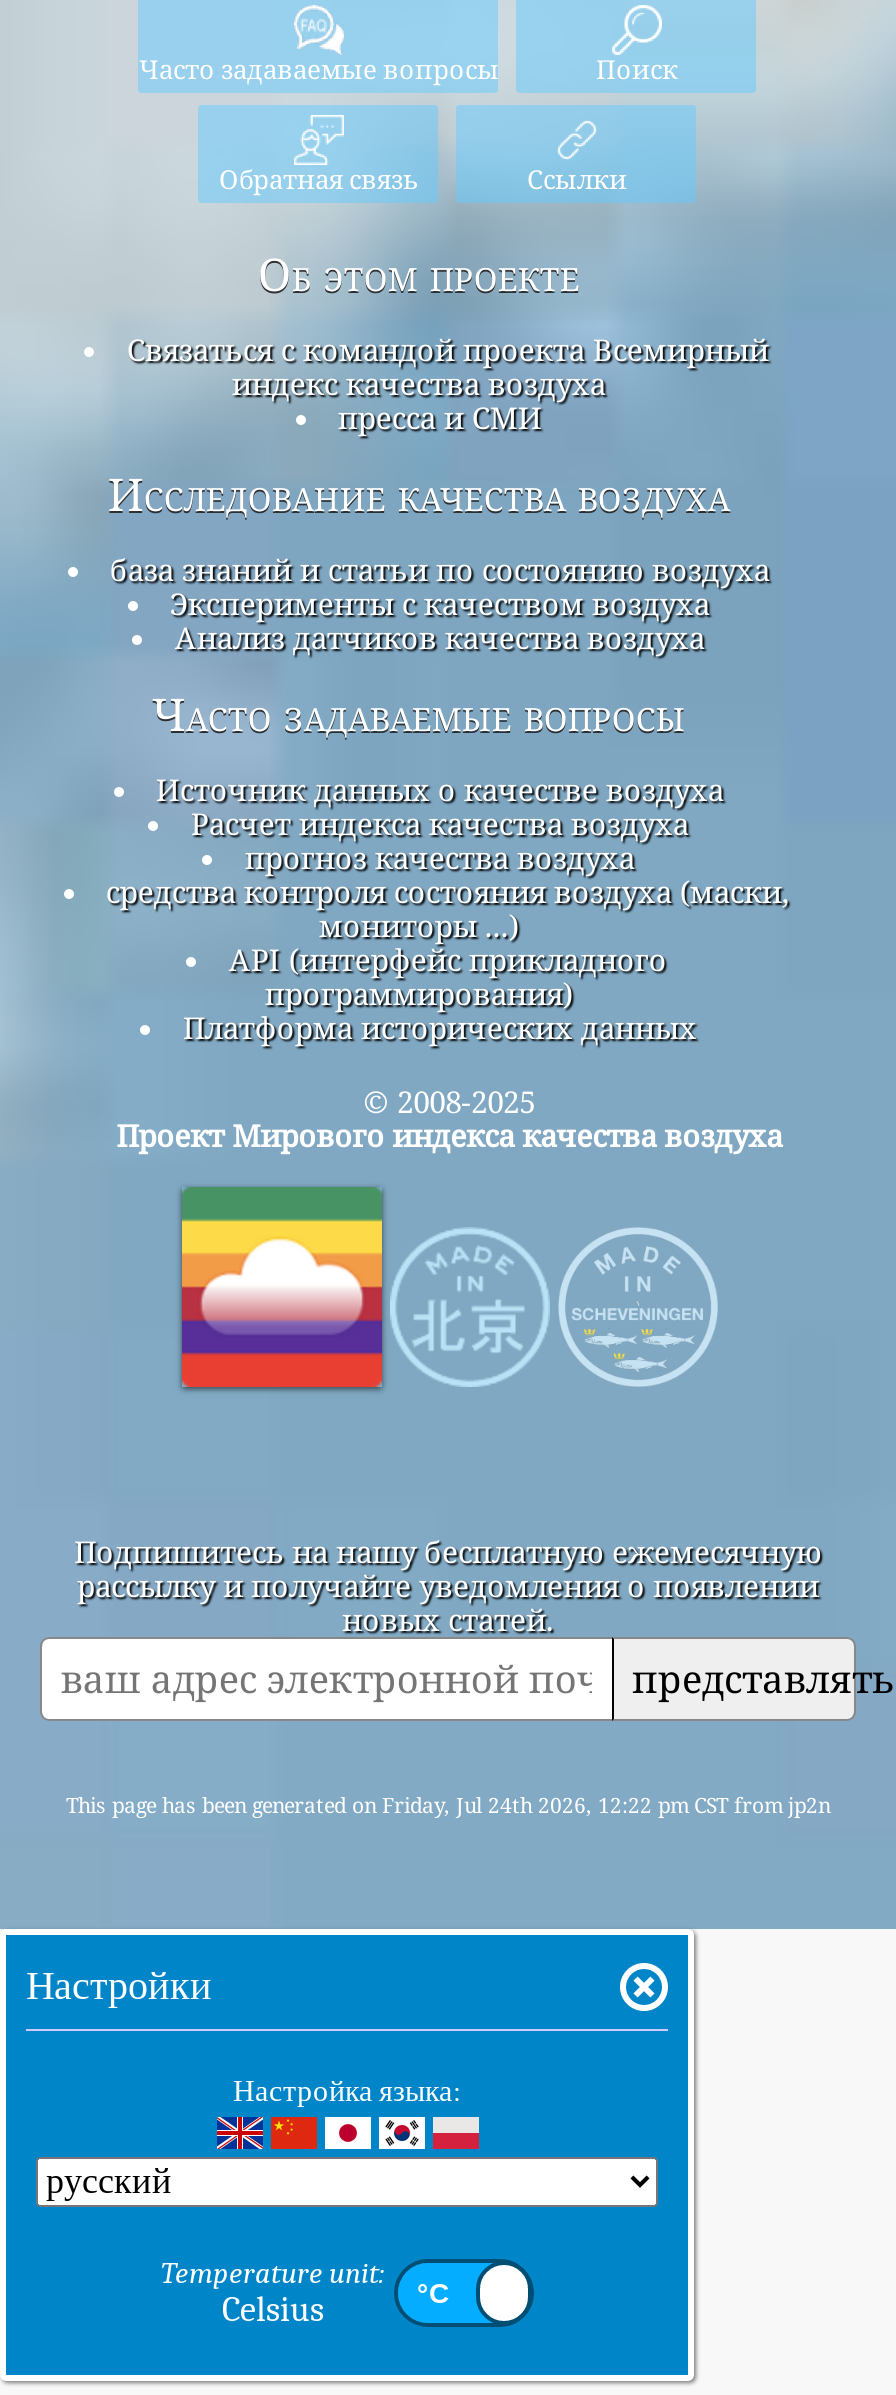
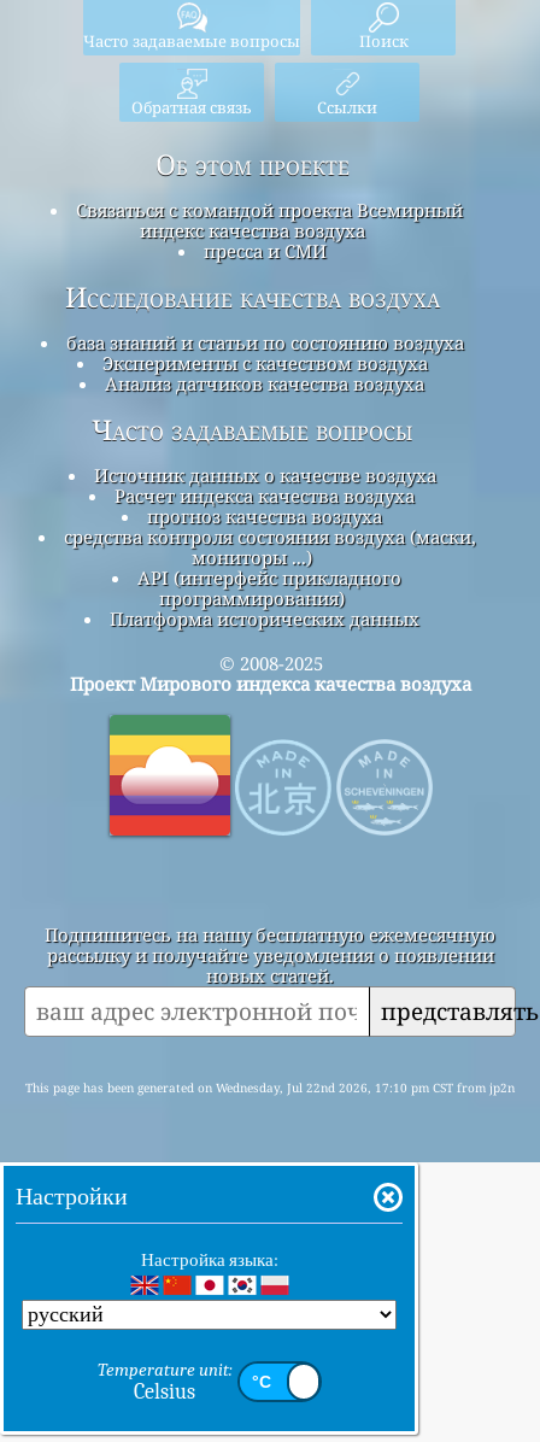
- This page has been generated on Friday, Jul 24th 2026, 12:22 pm CST from jp2n
+ This page has been generated on Wednesday, Jul 22nd 2026, 17:10 pm CST from jp2n
